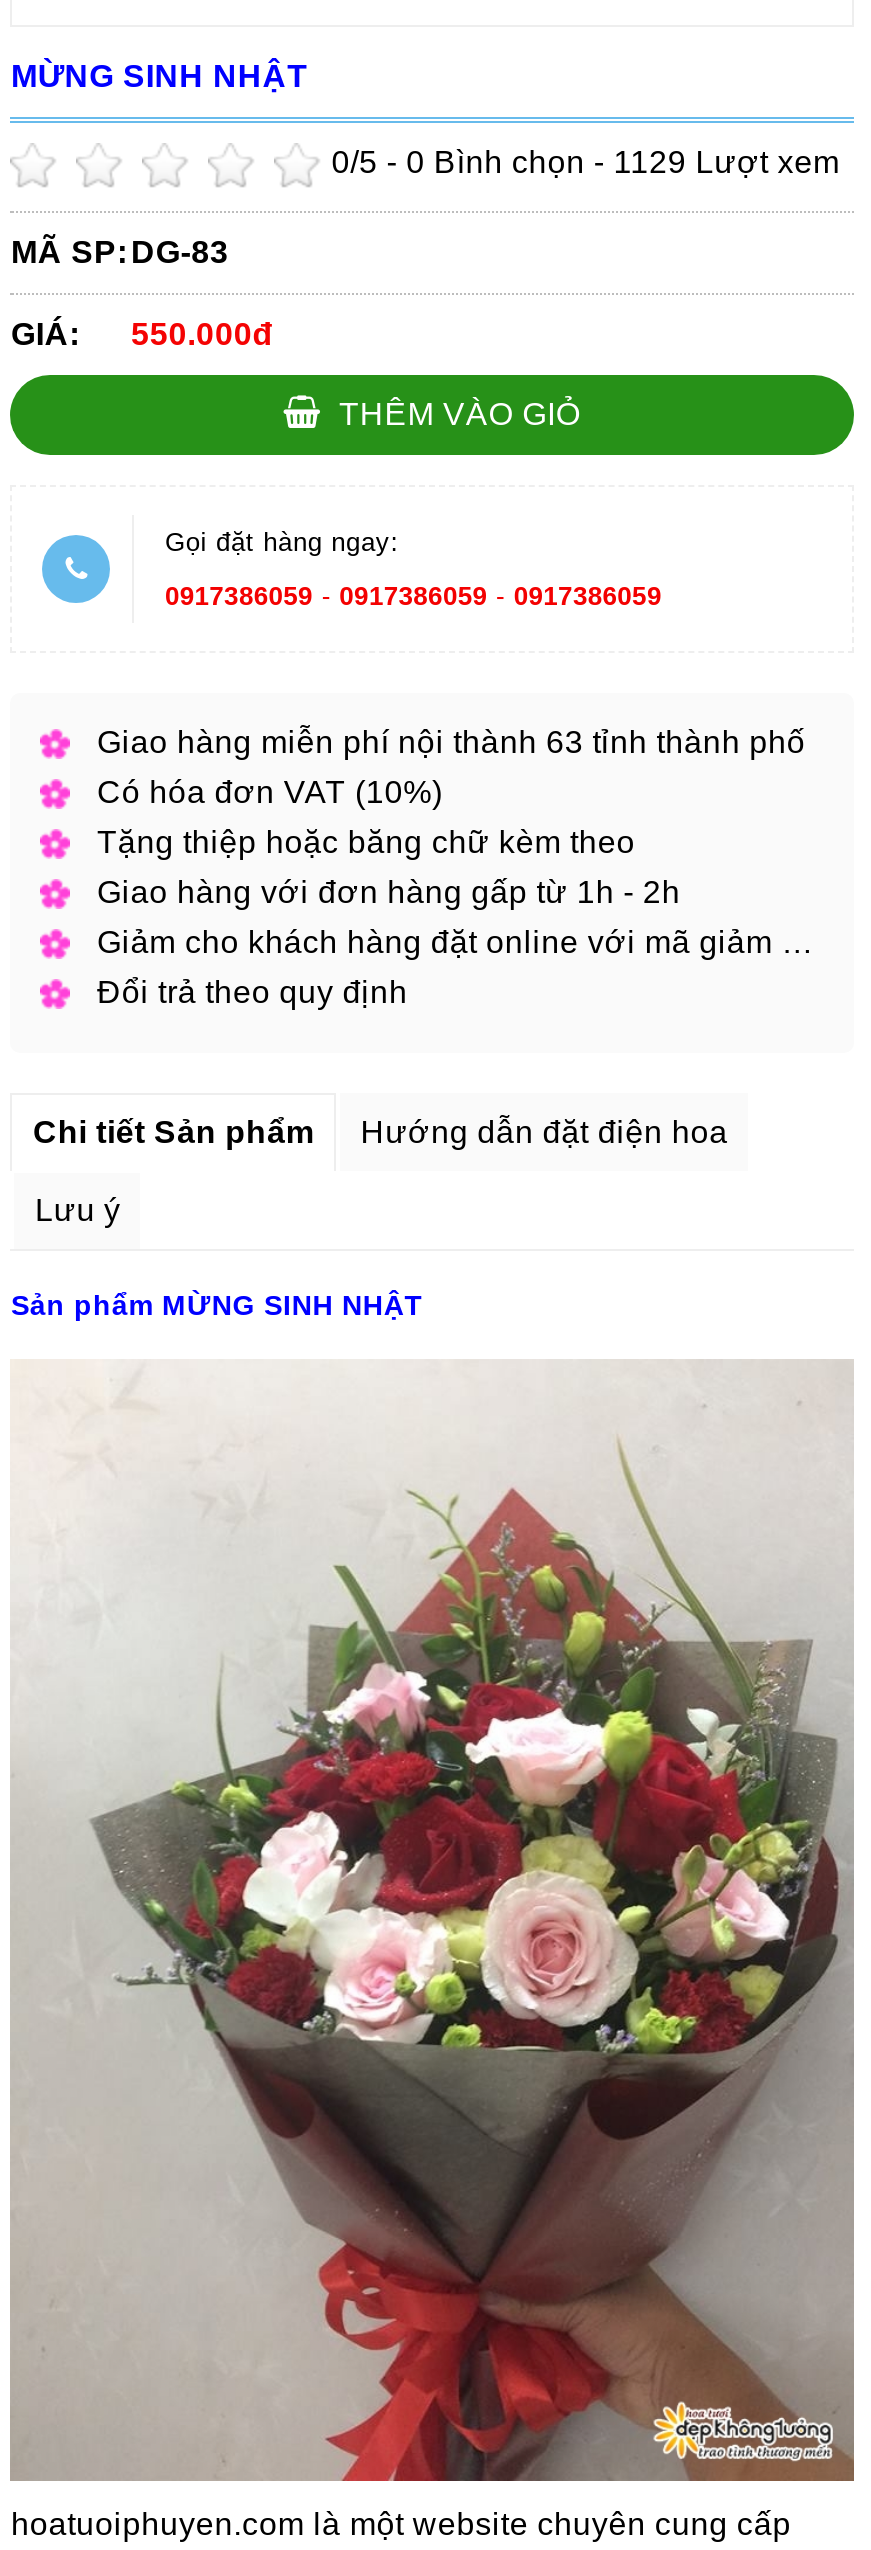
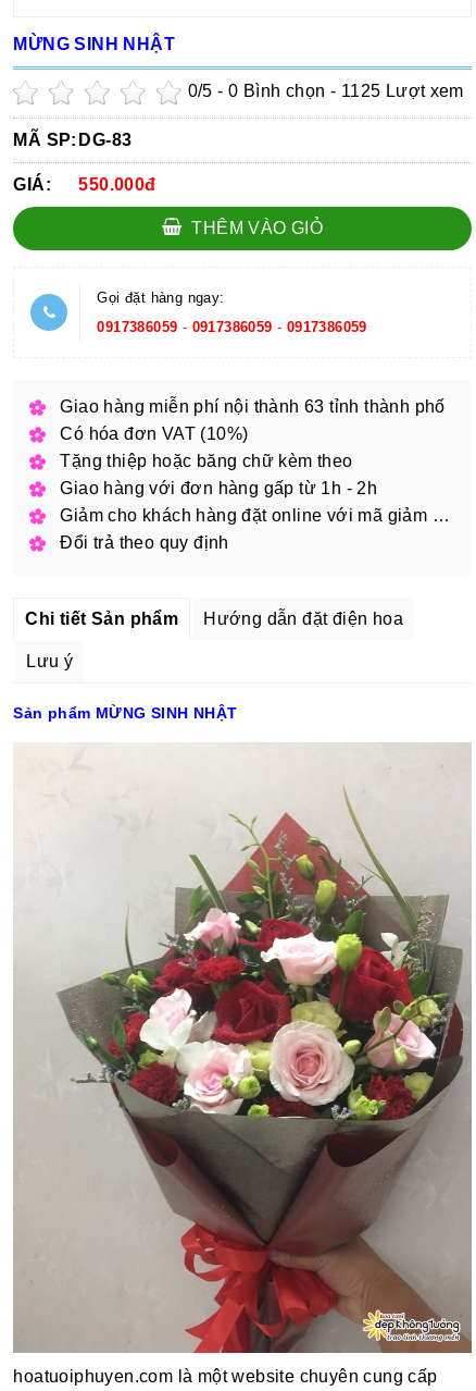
- 0/5 - 0 Bình chọn - 1129 Lượt xem
+ 0/5 - 0 Bình chọn - 1125 Lượt xem
